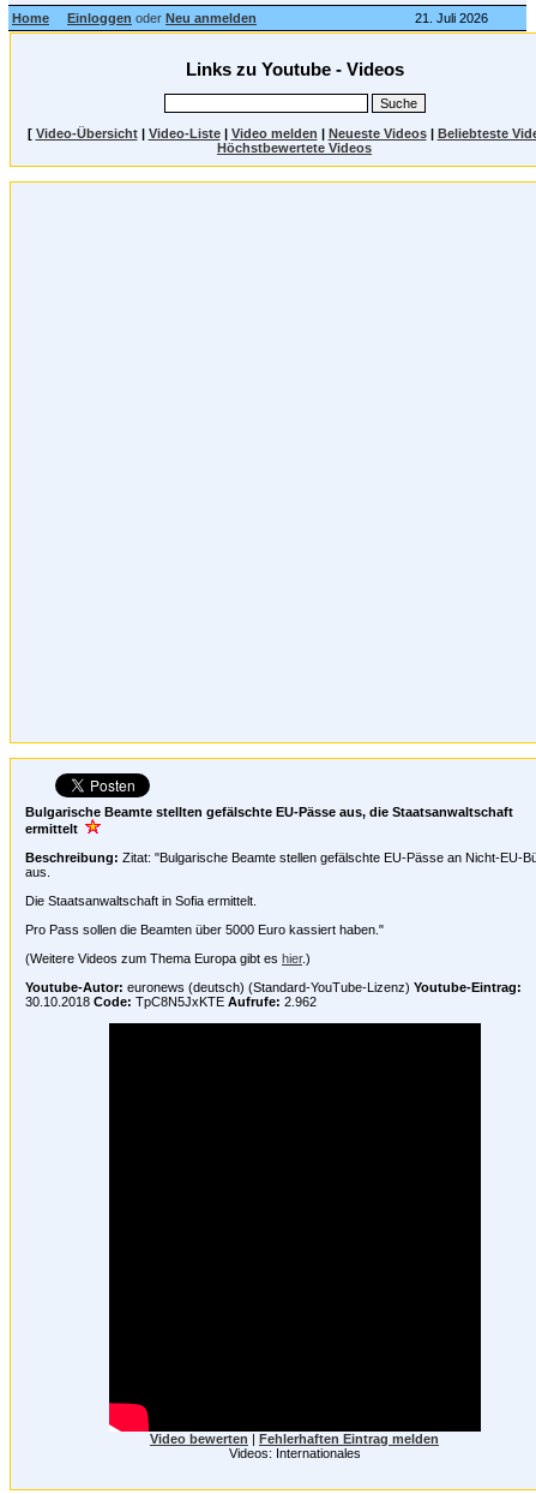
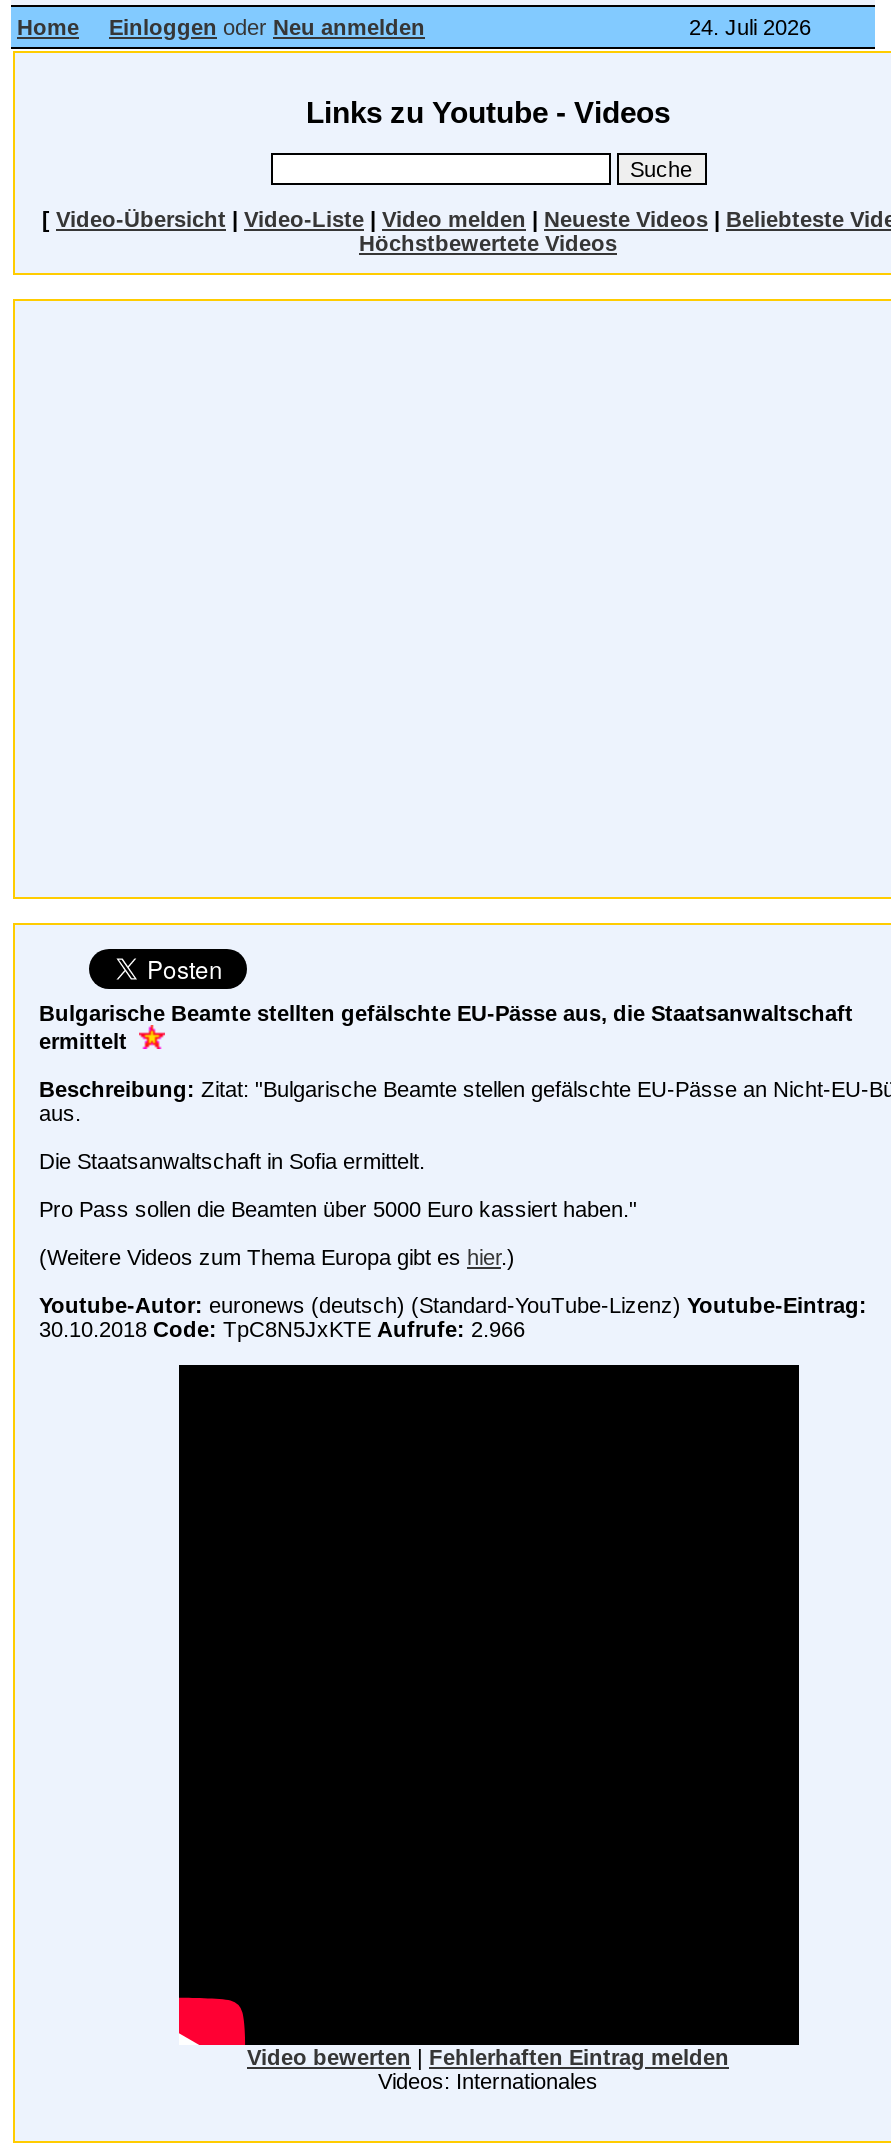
- 21. Juli 2026
+ 24. Juli 2026

- 30.10.2018 Code: TpC8N5JxKTE Aufrufe: 2.962
+ 30.10.2018 Code: TpC8N5JxKTE Aufrufe: 2.966
